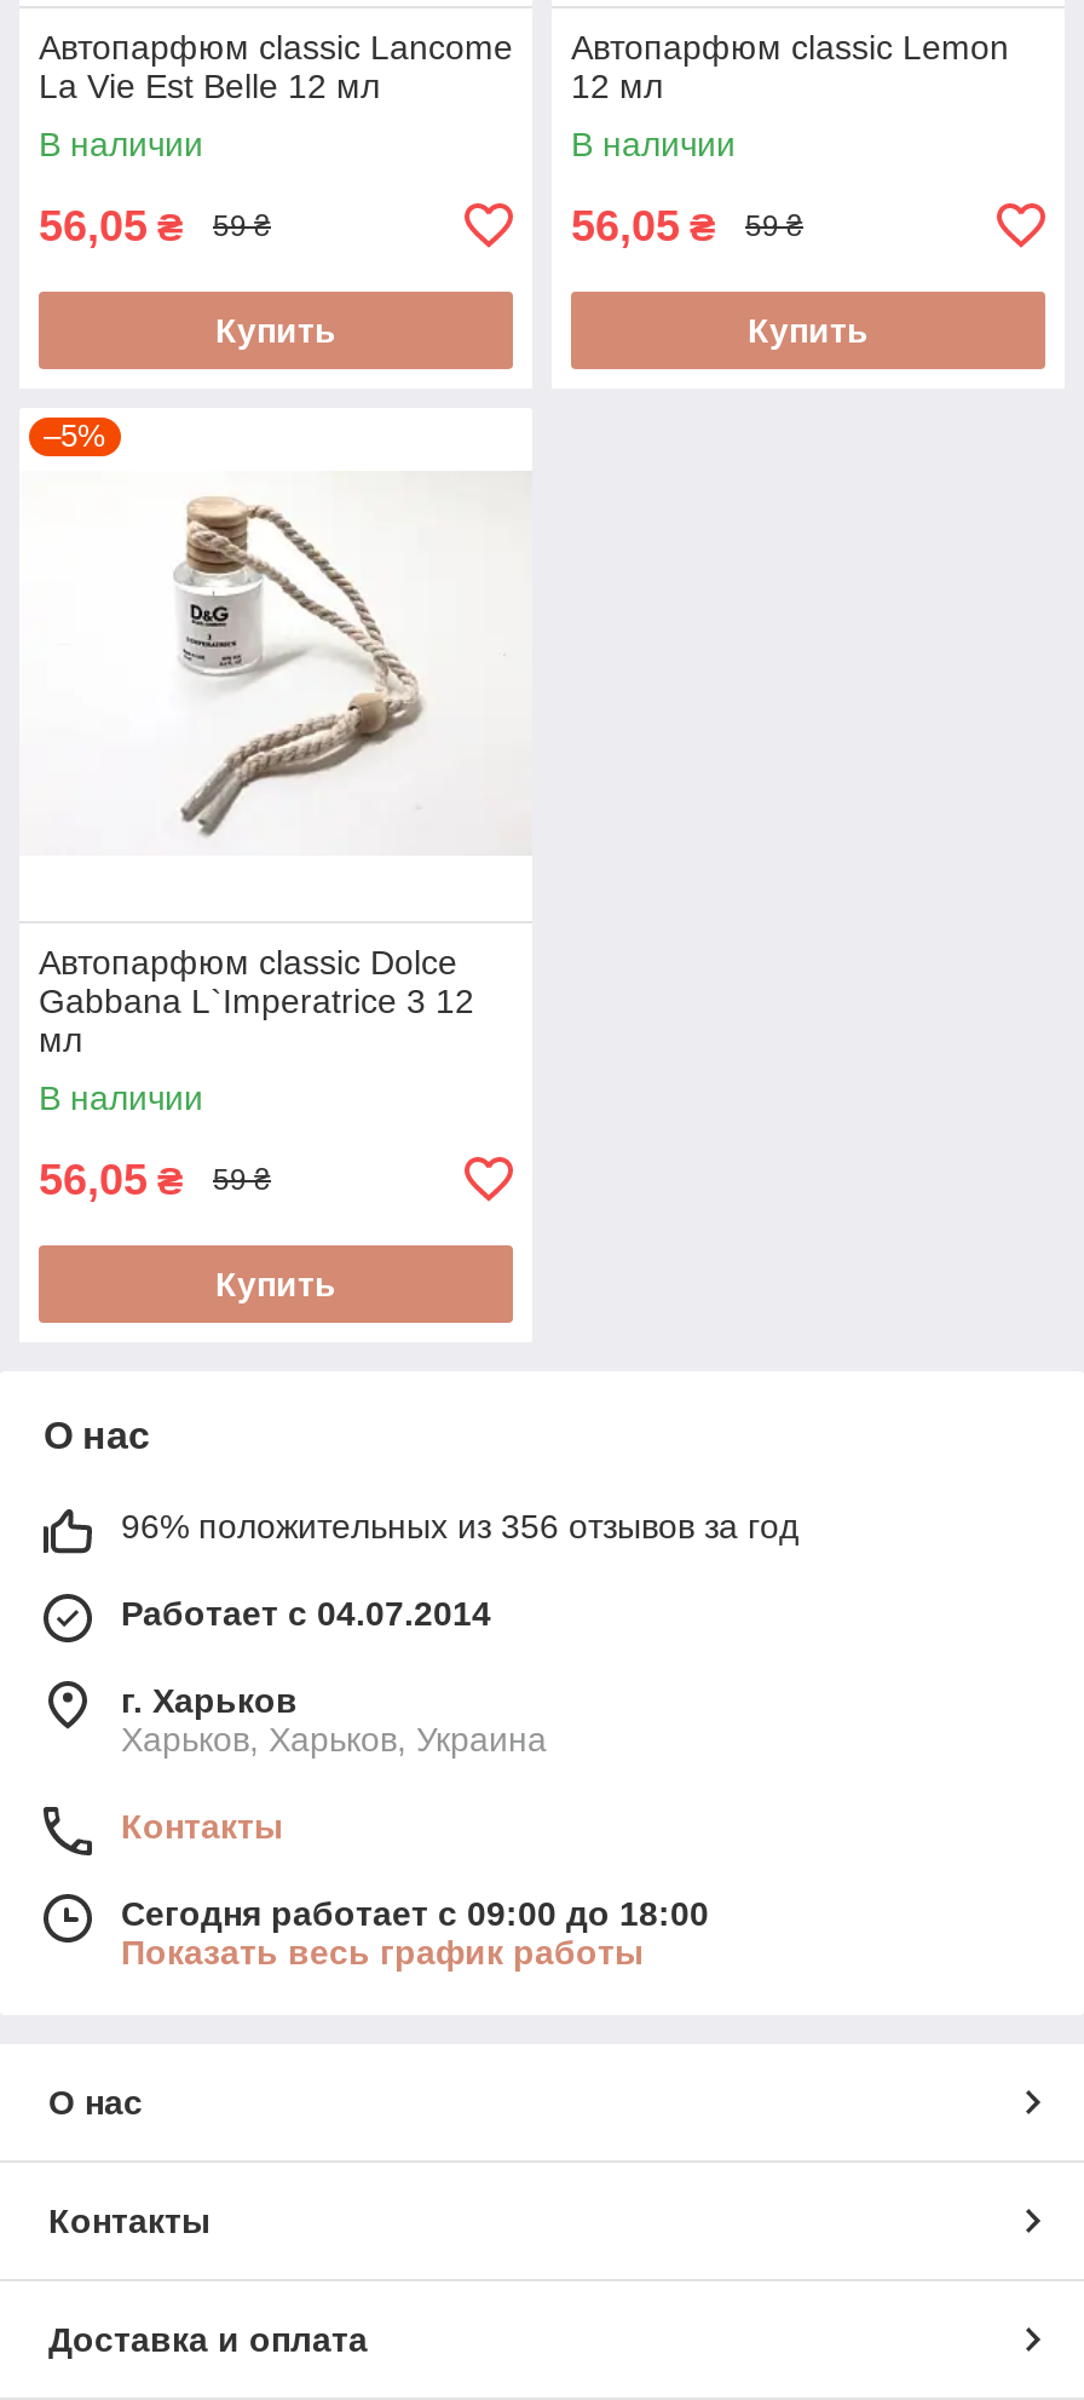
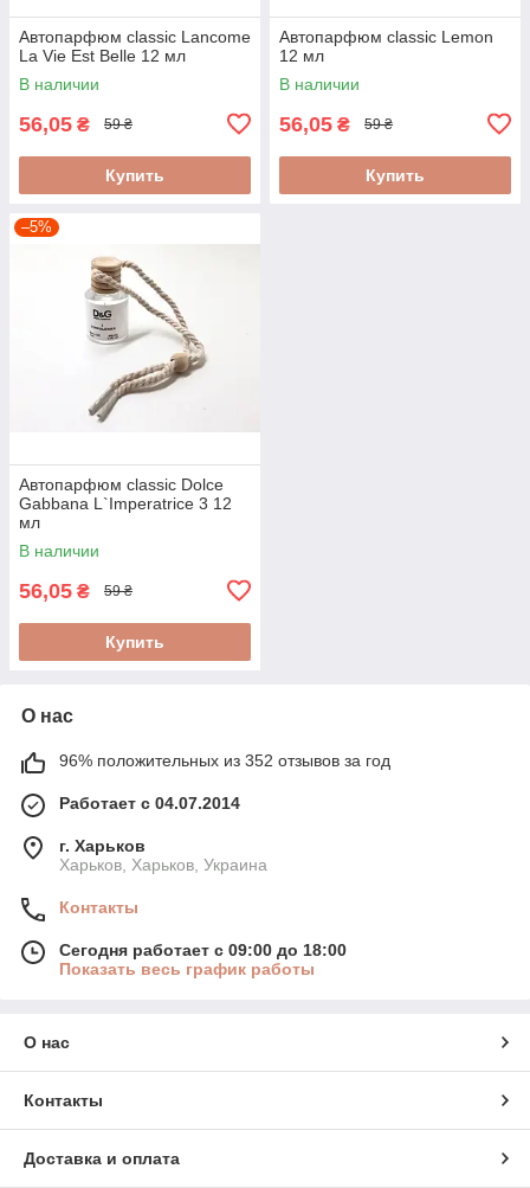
- 96% положительных из 356 отзывов за год
+ 96% положительных из 352 отзывов за год
